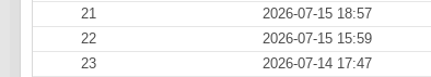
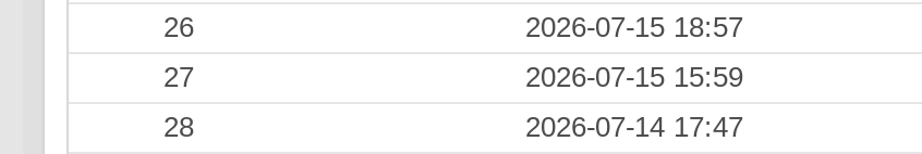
- 21
+ 26

- 22
+ 27

- 23
+ 28
